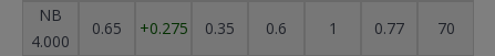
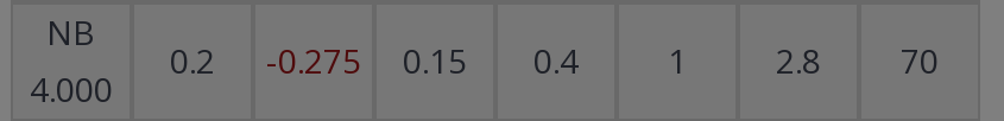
- 0.65
+ 0.2

- +0.275
+ -0.275

- 0.35
+ 0.15

- 0.6
+ 0.4

- 0.77
+ 2.8
